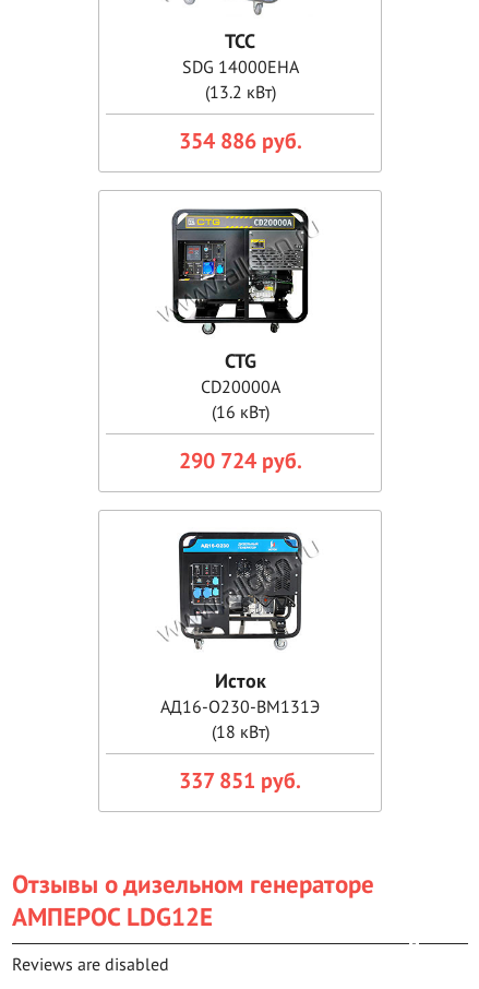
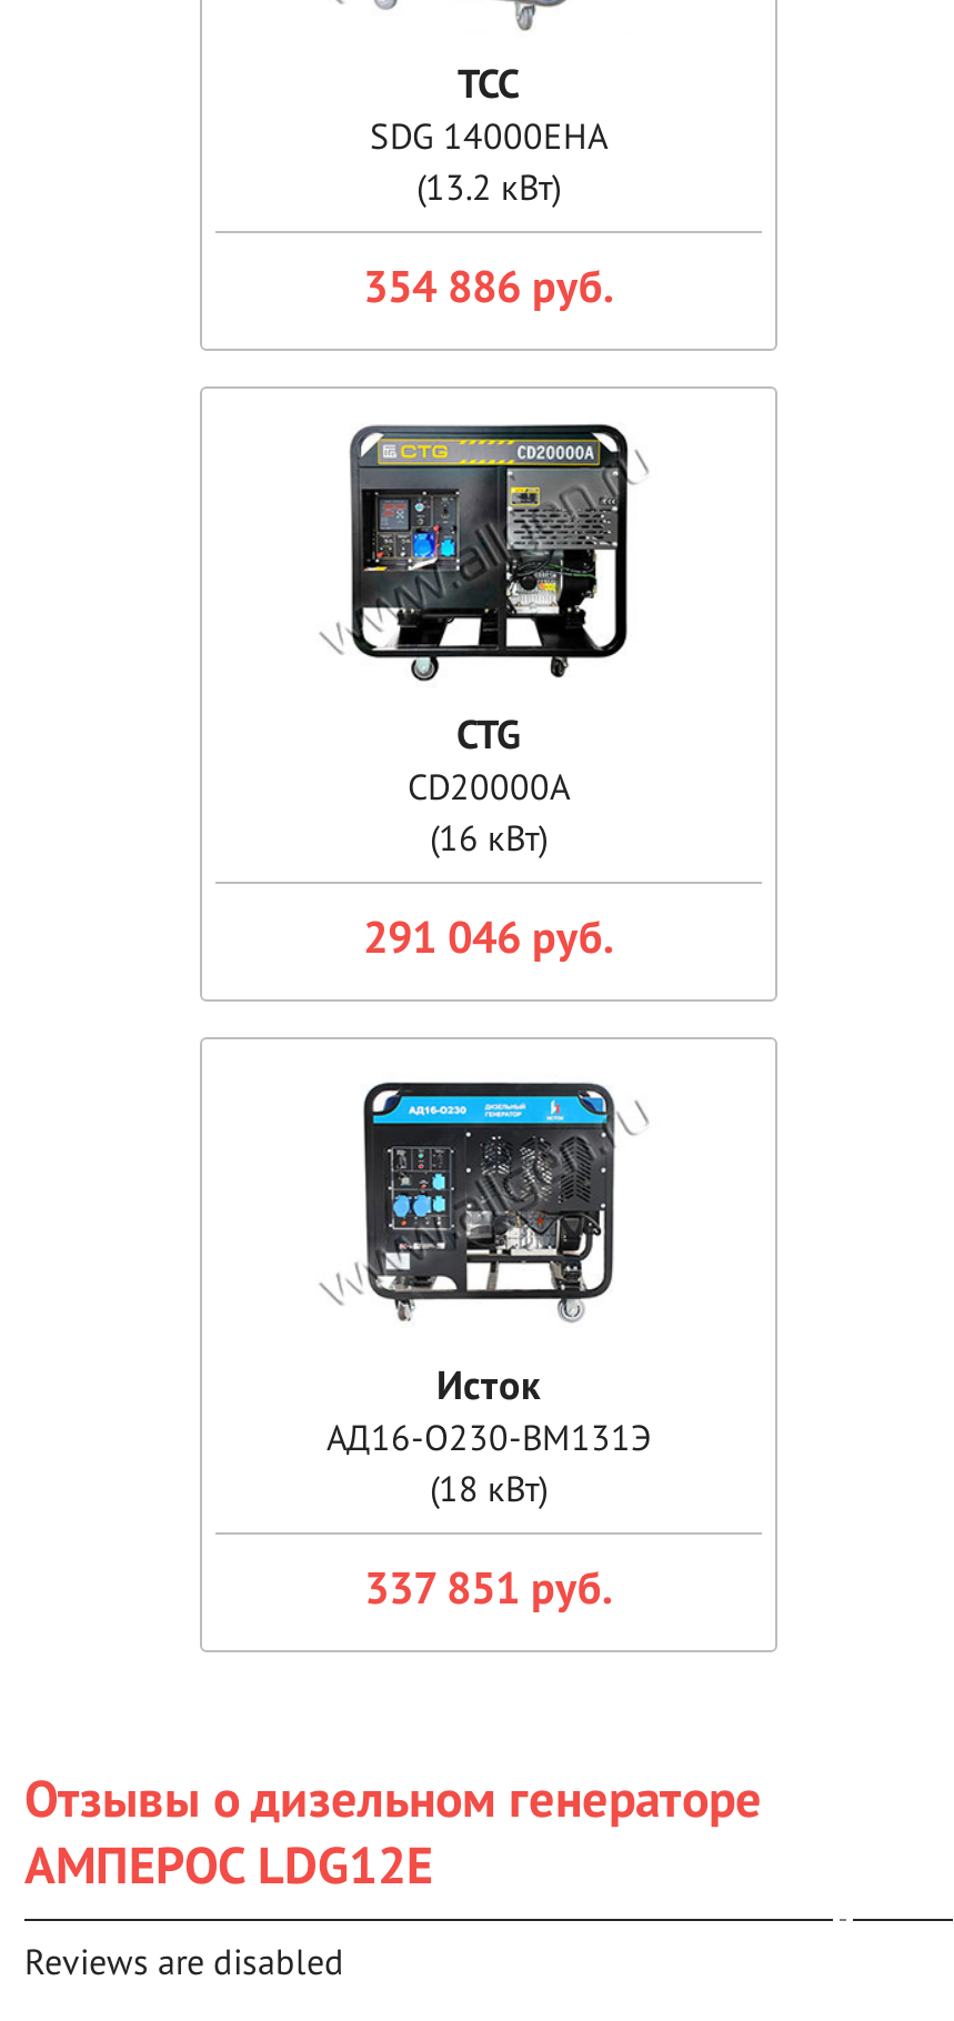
- 290 724 руб.
+ 291 046 руб.
